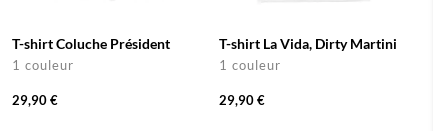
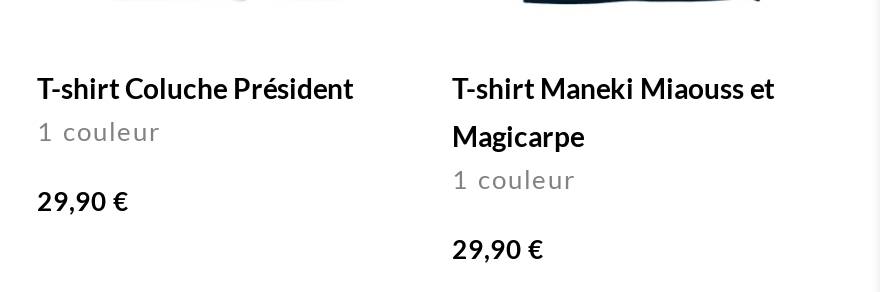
- T-shirt La Vida, Dirty Martini
+ T-shirt Maneki Miaouss et
+ Magicarpe
